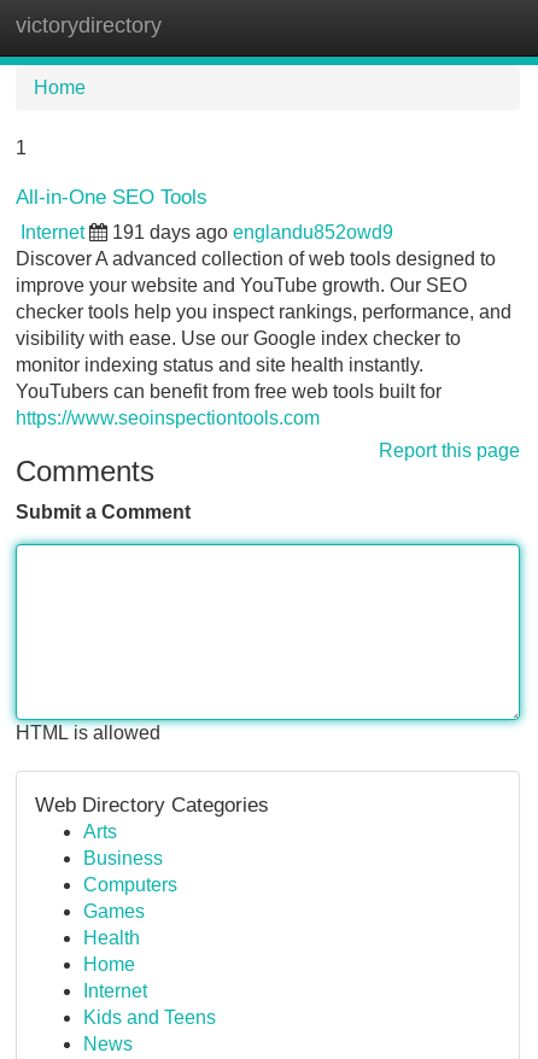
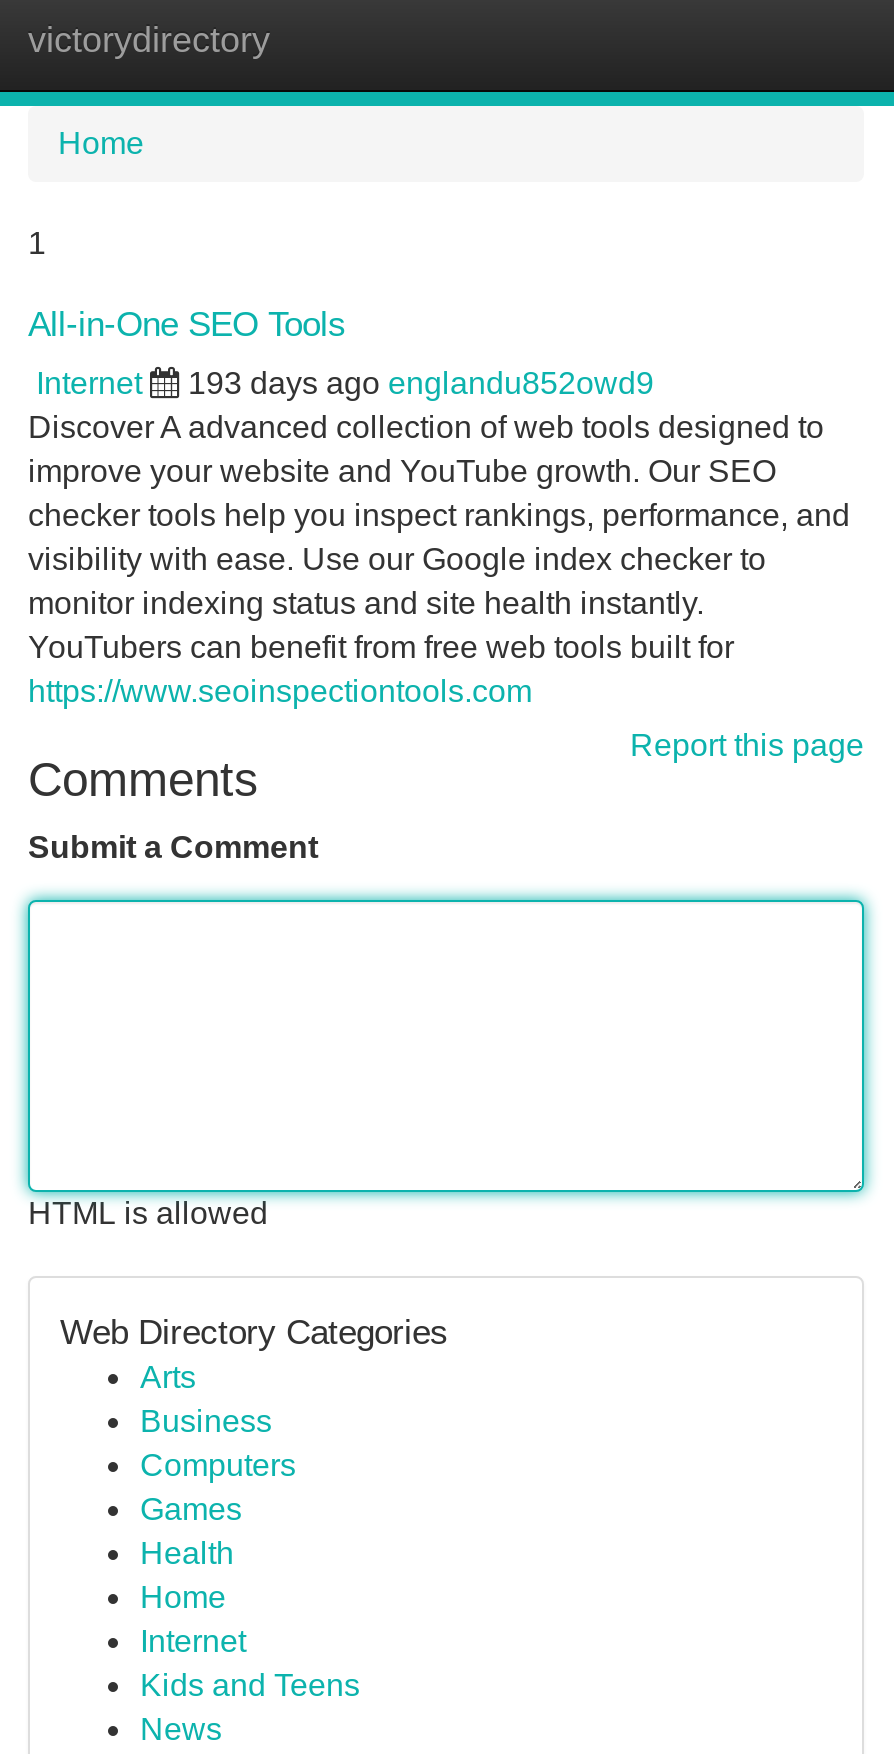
- 191 days ago englandu852owd9
+ 193 days ago englandu852owd9
